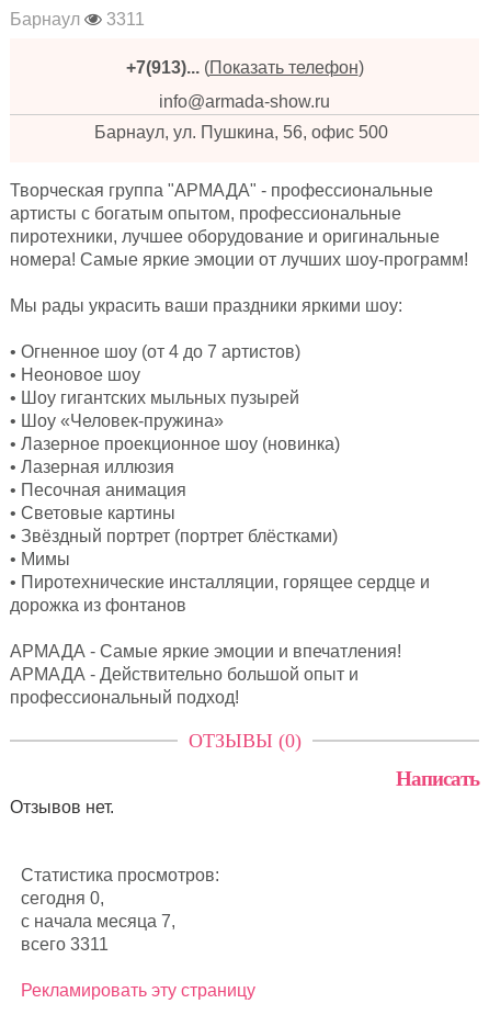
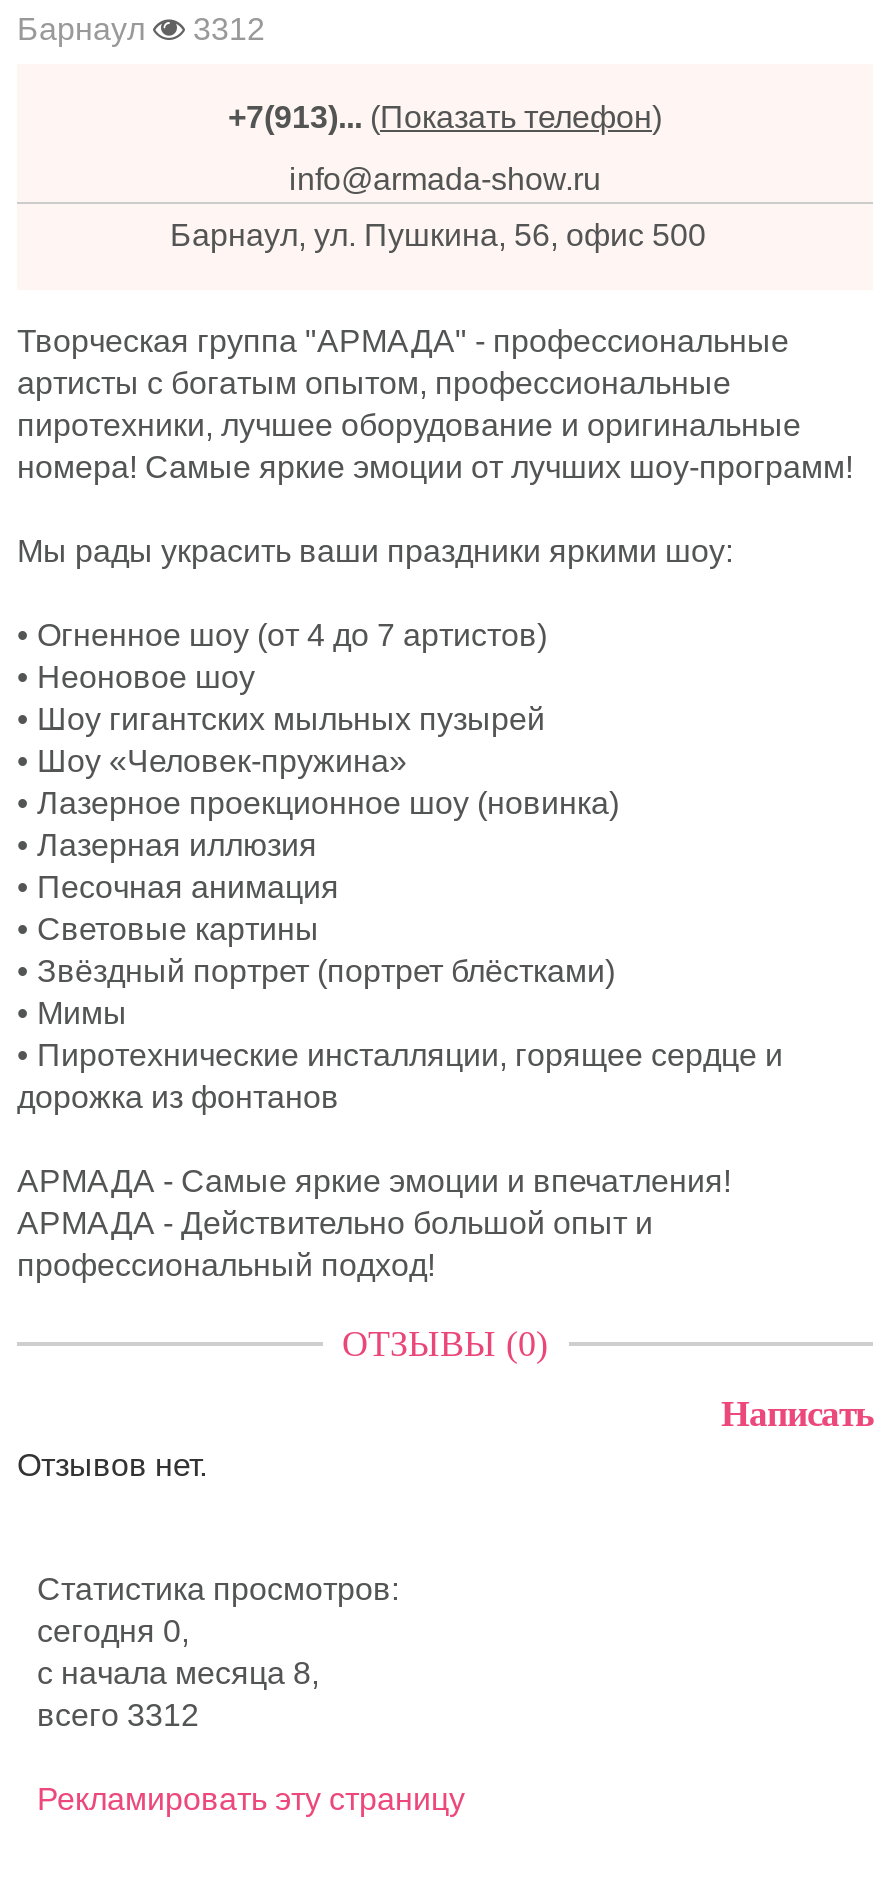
- Барнаул 3311
+ Барнаул 3312

- с начала месяца 7,
+ с начала месяца 8,

- всего 3311
+ всего 3312
